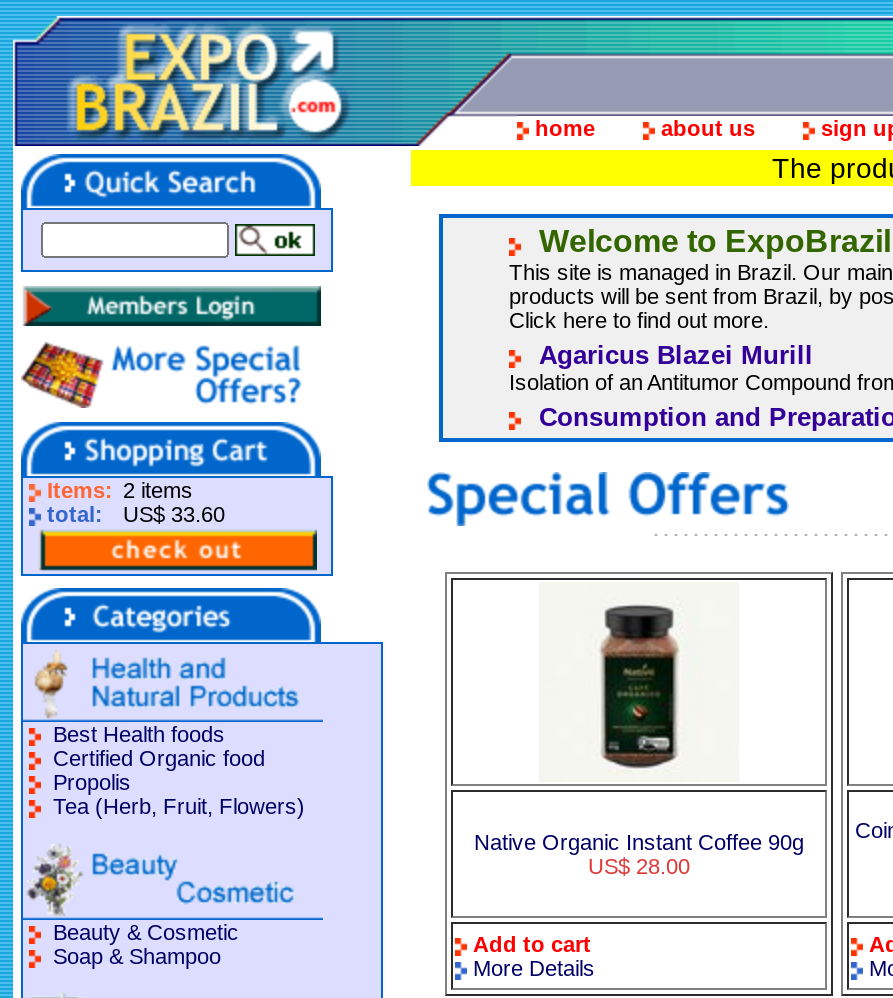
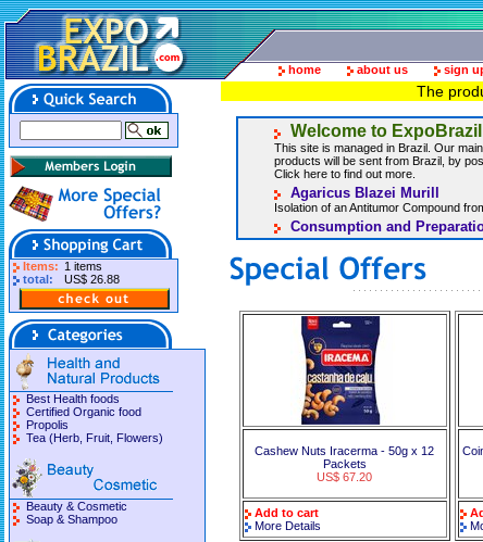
- Items: 2 items
+ Items: 1 items

- total: US$ 33.60
+ total: US$ 26.88

- [image]
- Native Organic Instant Coffee 90g
- US$ 28.00
+ [image]
+ Cashew Nuts Iracerma - 50g x 12
+ Packets
+ US$ 67.20
